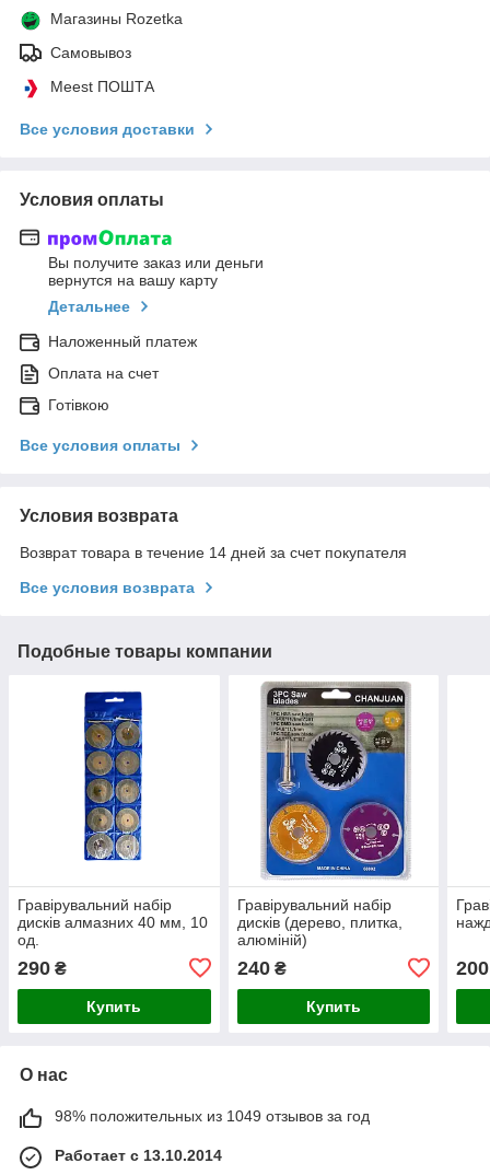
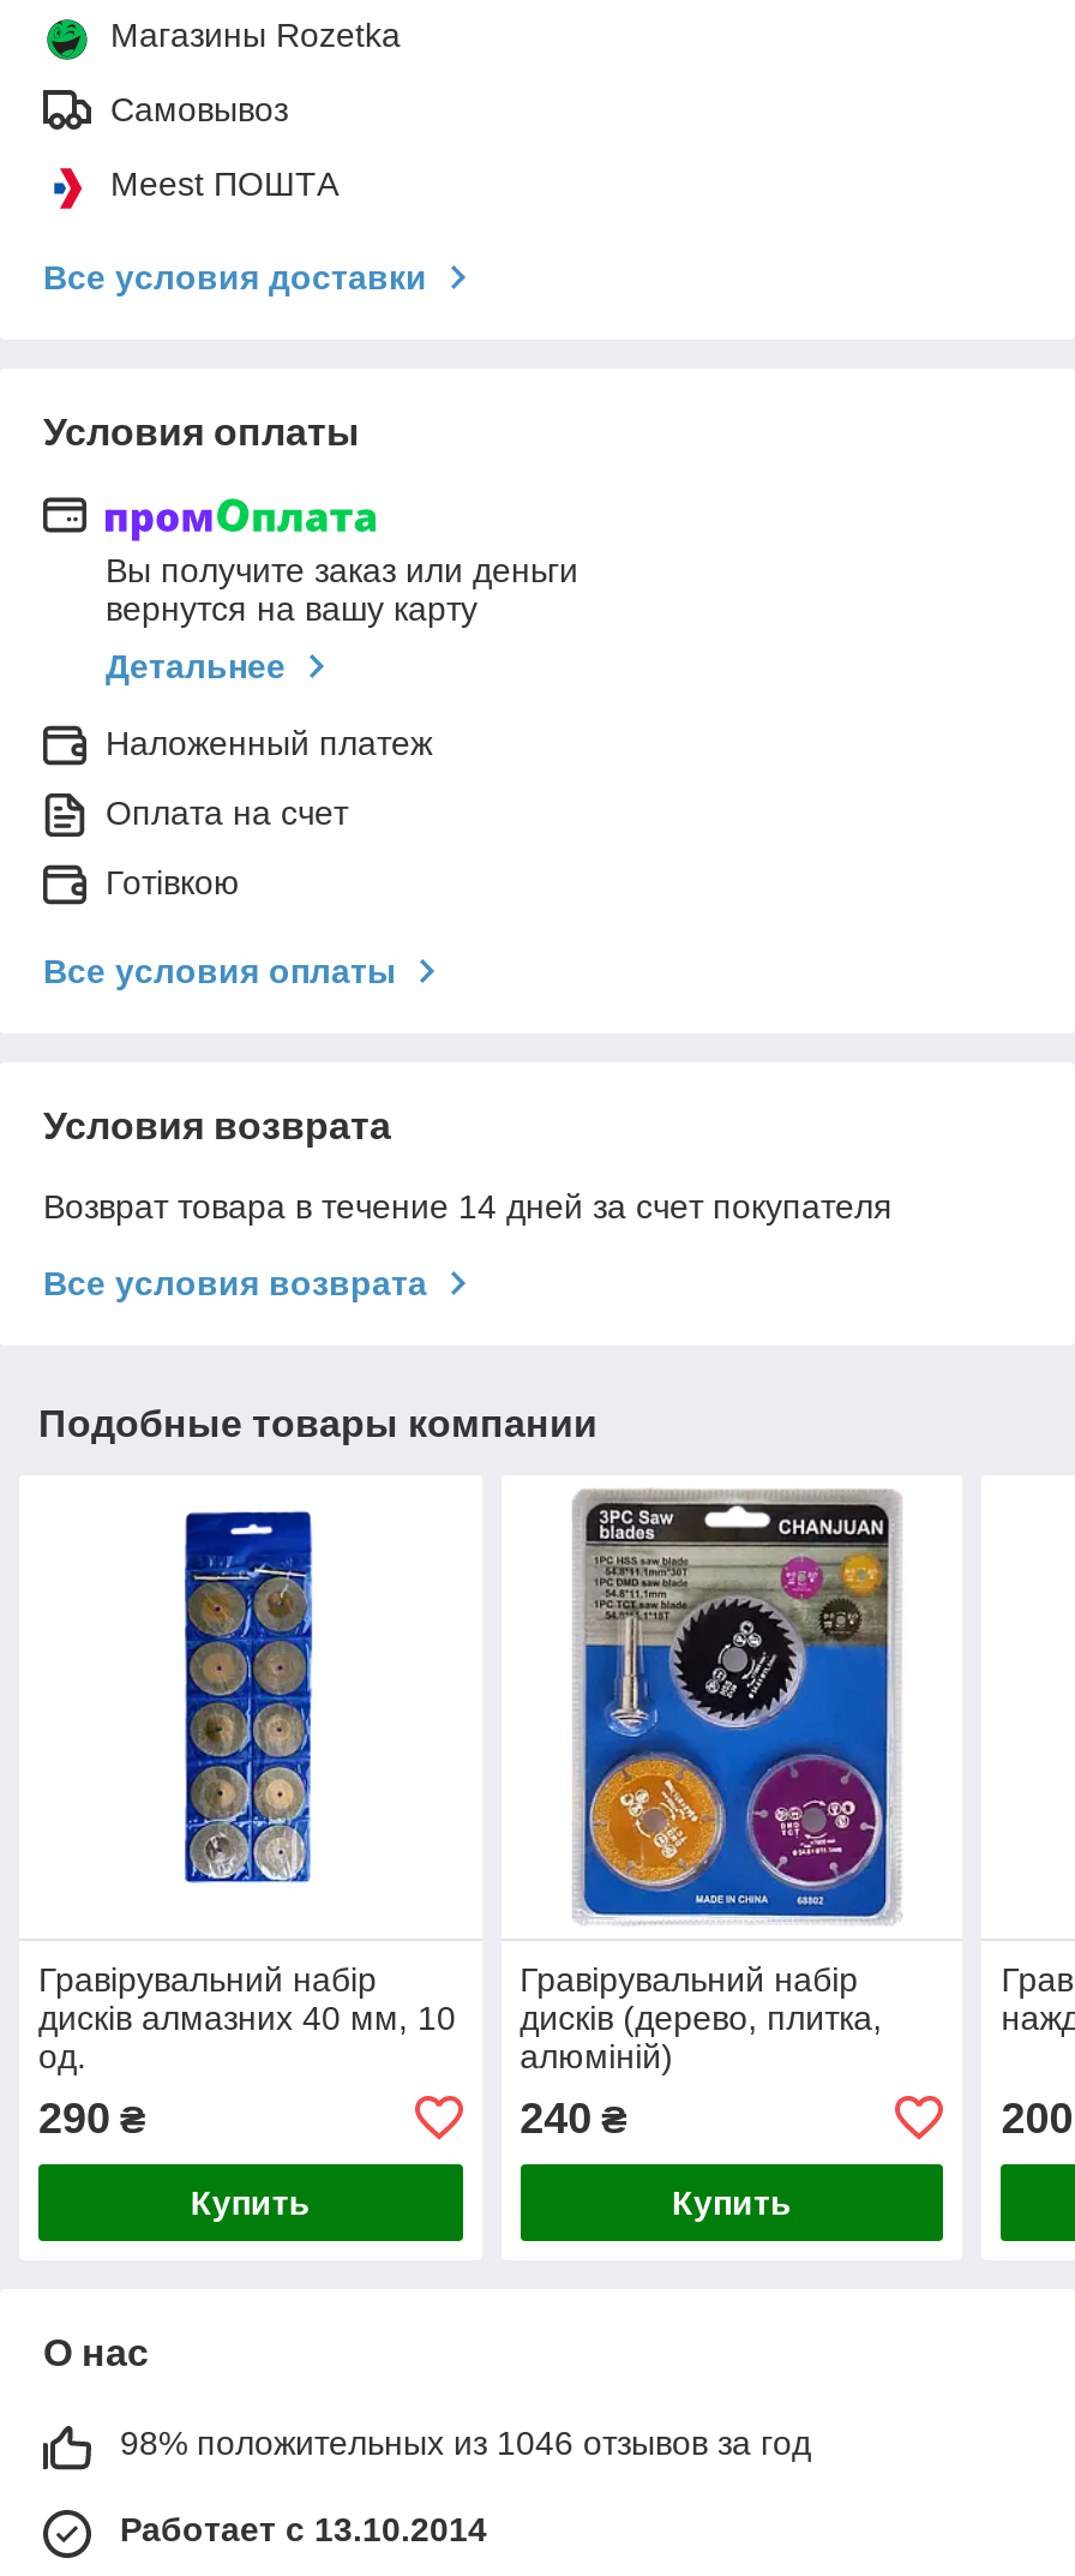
- 98% положительных из 1049 отзывов за год
+ 98% положительных из 1046 отзывов за год
